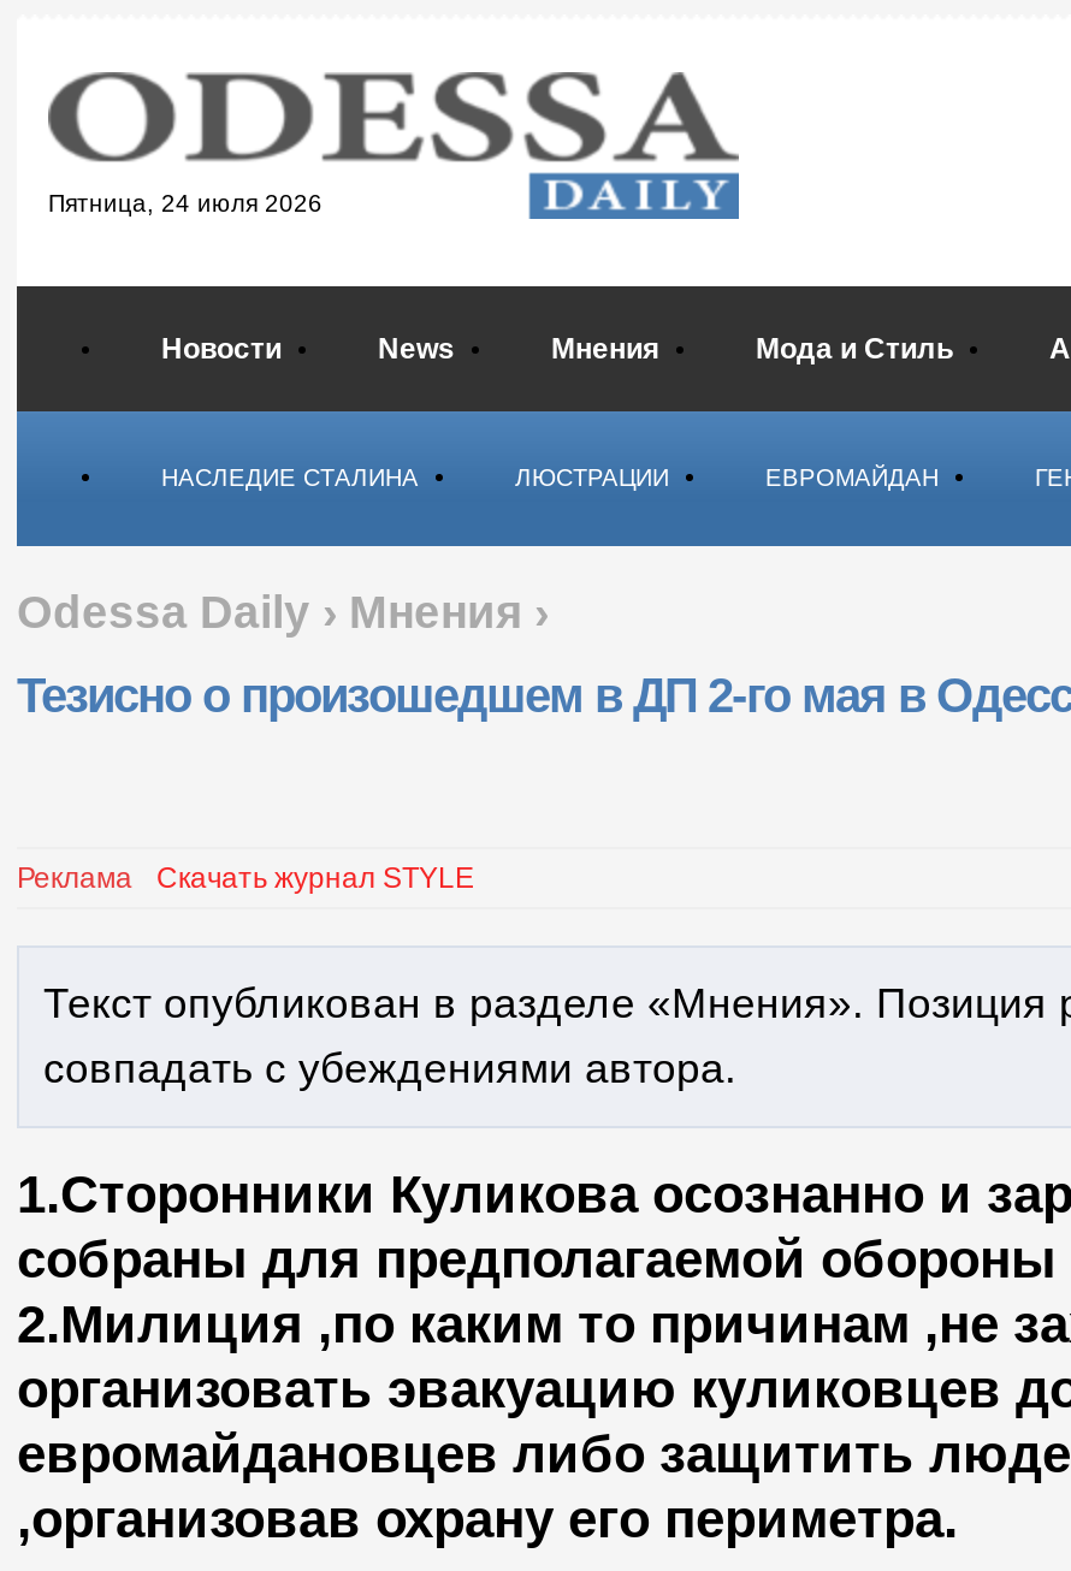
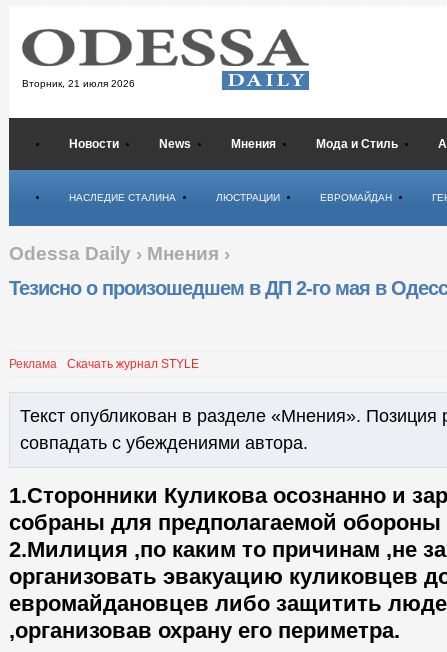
- Пятница, 24 июля 2026
+ Вторник, 21 июля 2026
